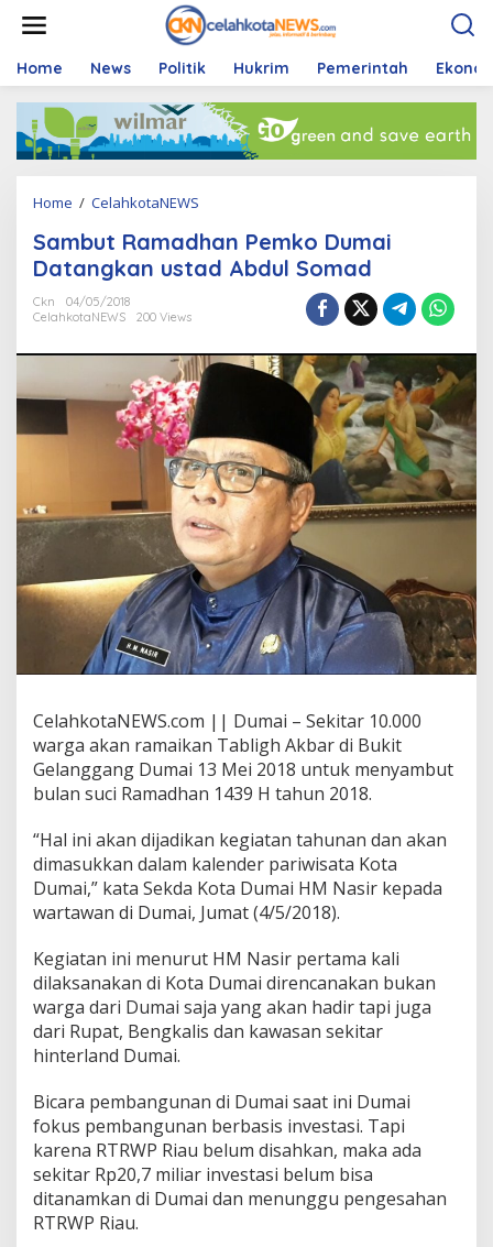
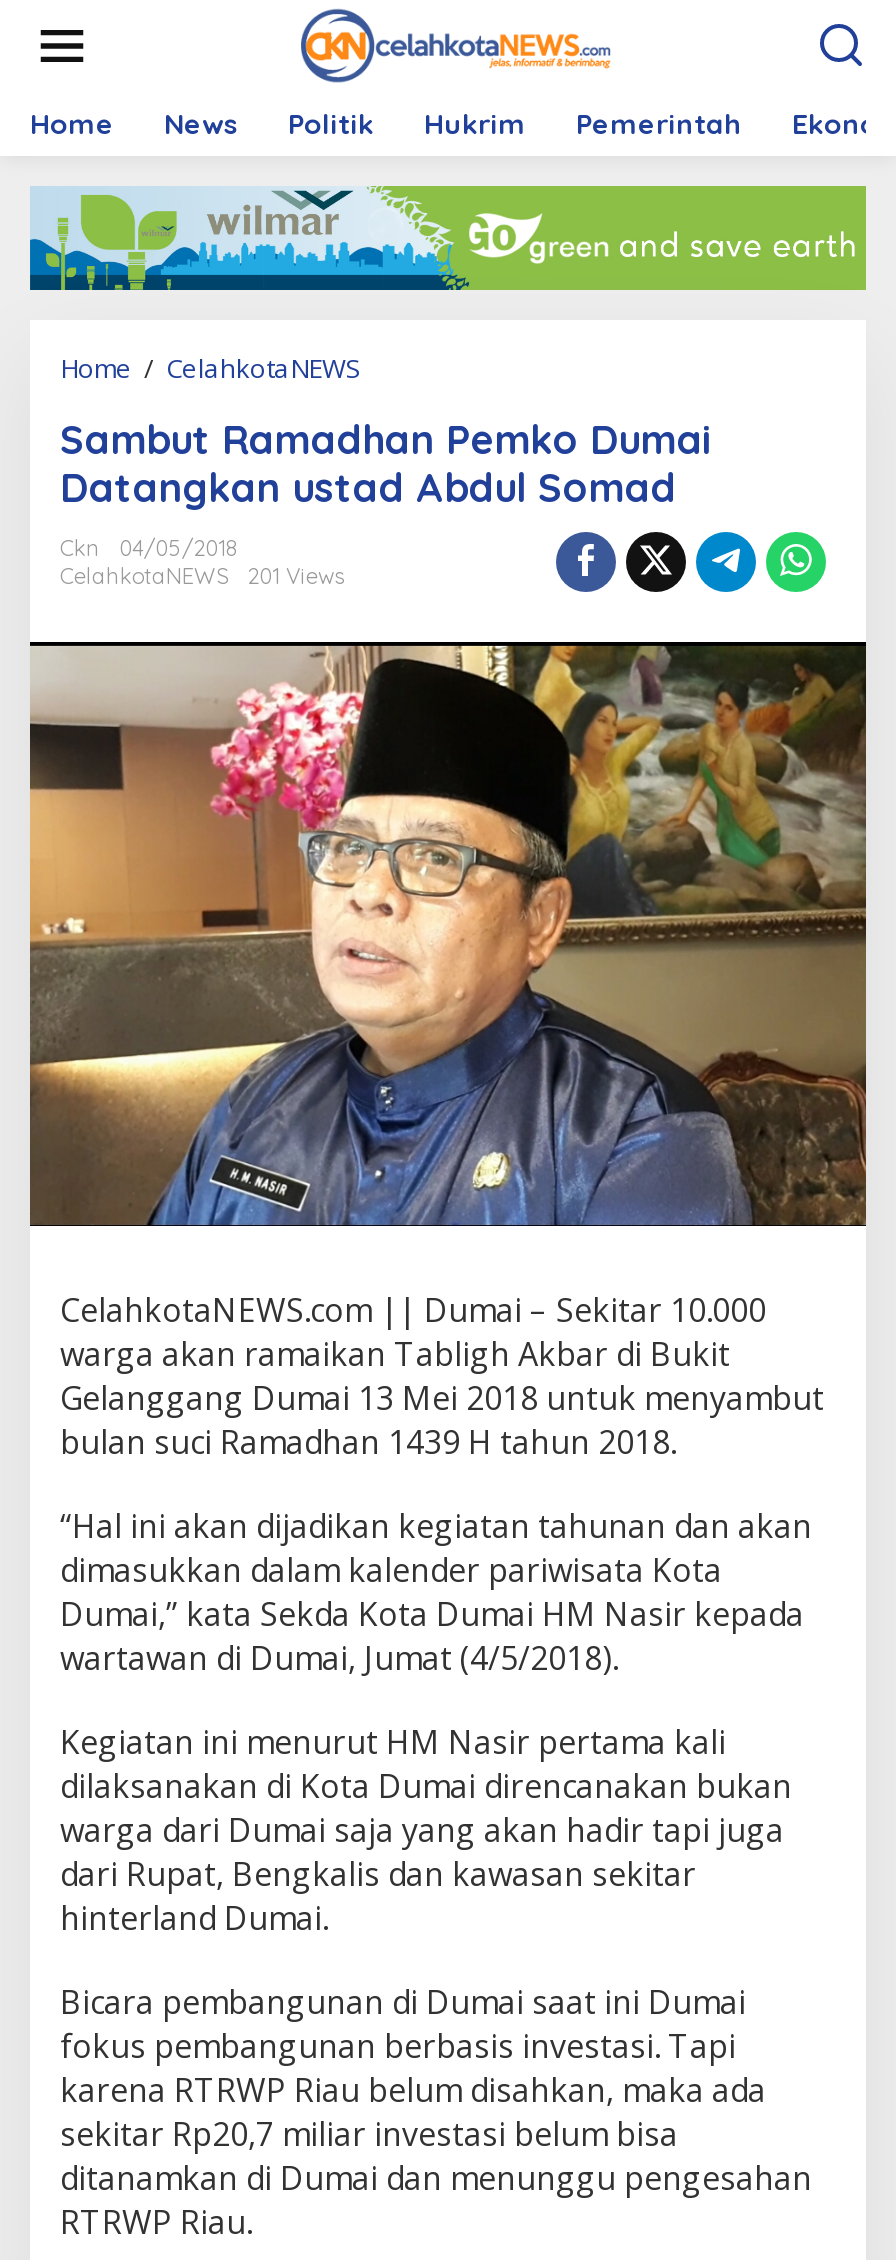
- 200 Views
+ 201 Views
